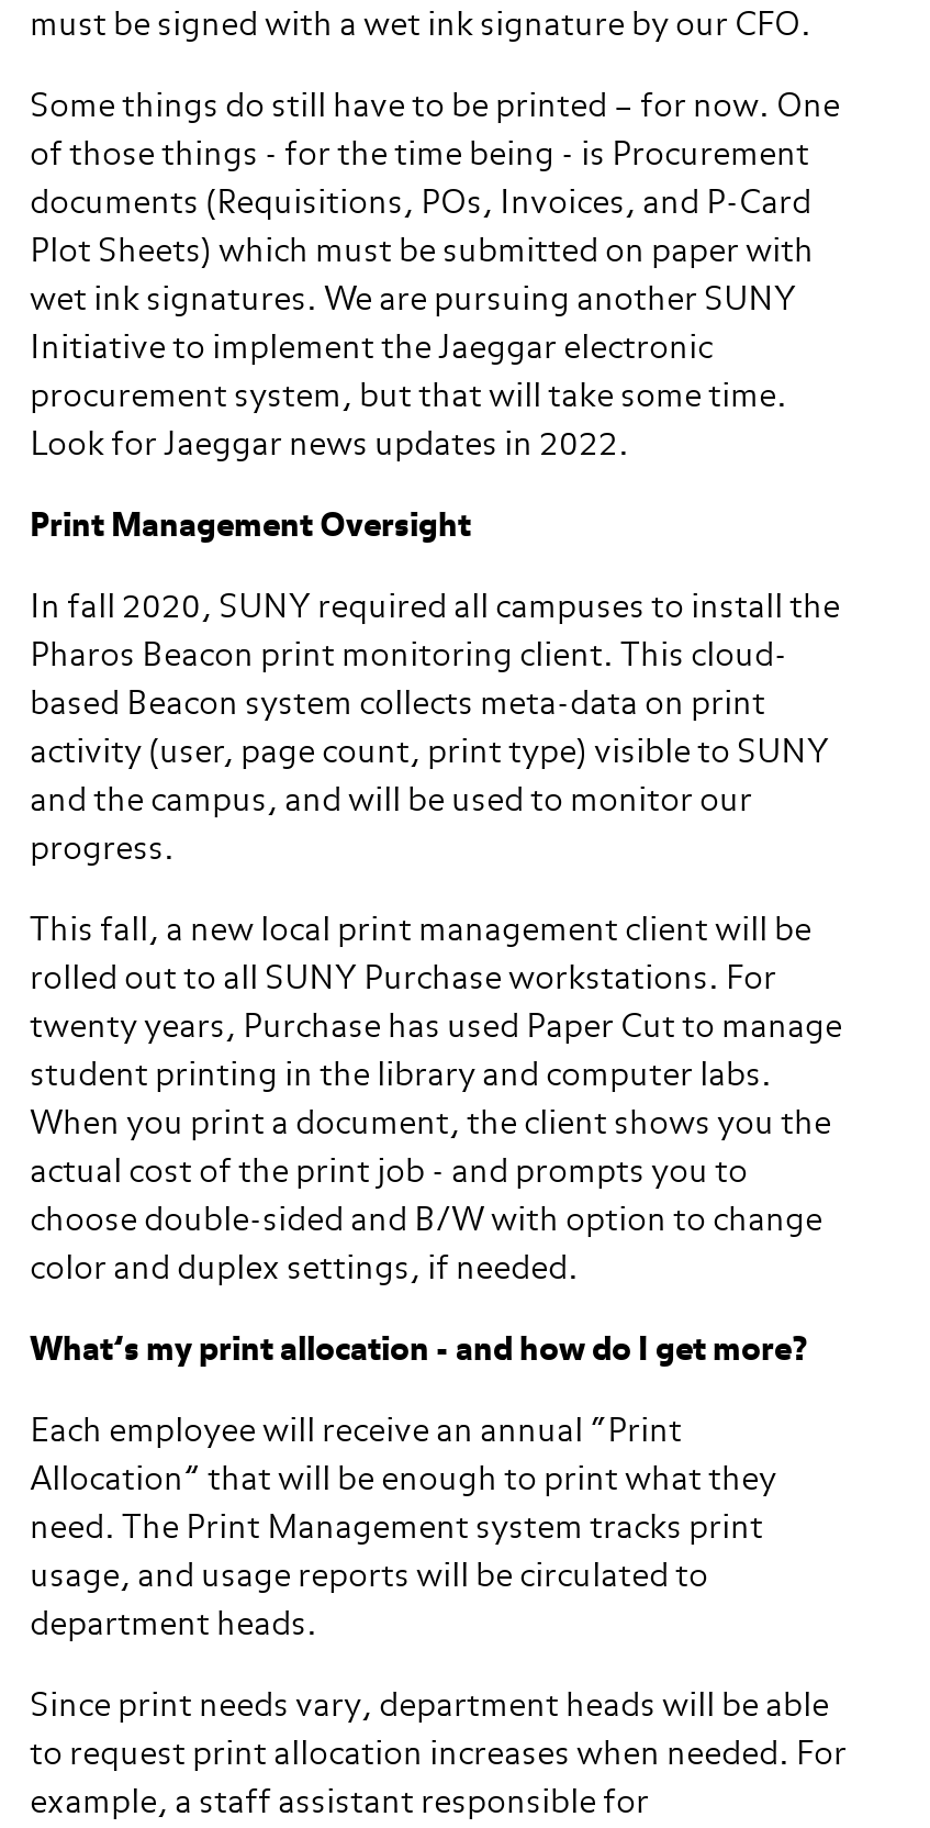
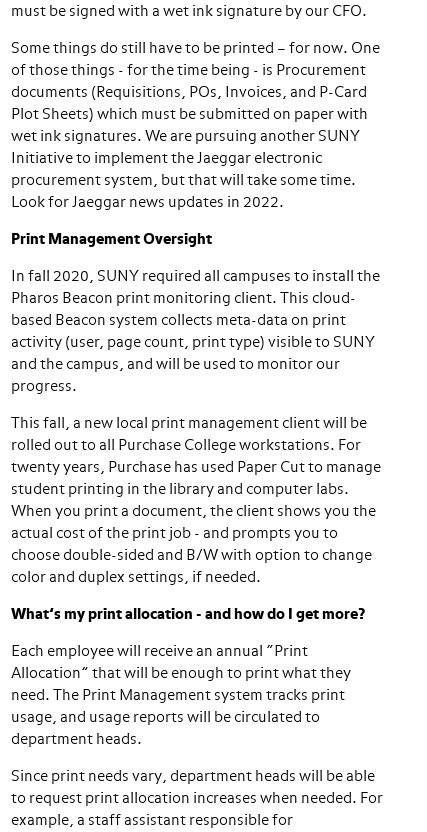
- rolled out to all SUNY Purchase workstations. For
+ rolled out to all Purchase College workstations. For
